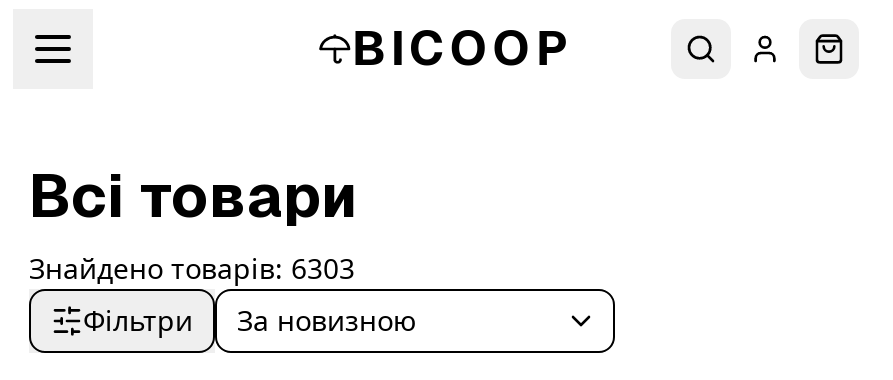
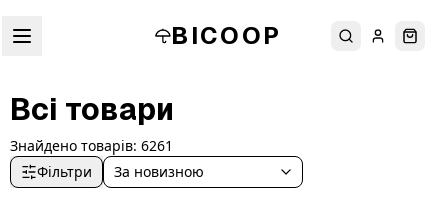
- Знайдено товарів: 6303
+ Знайдено товарів: 6261
